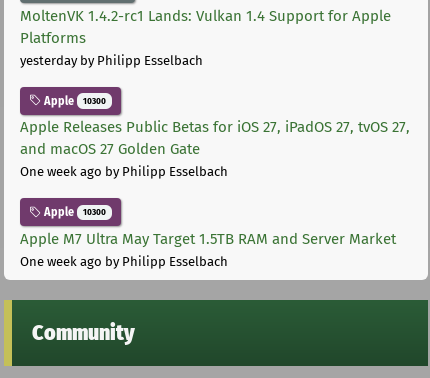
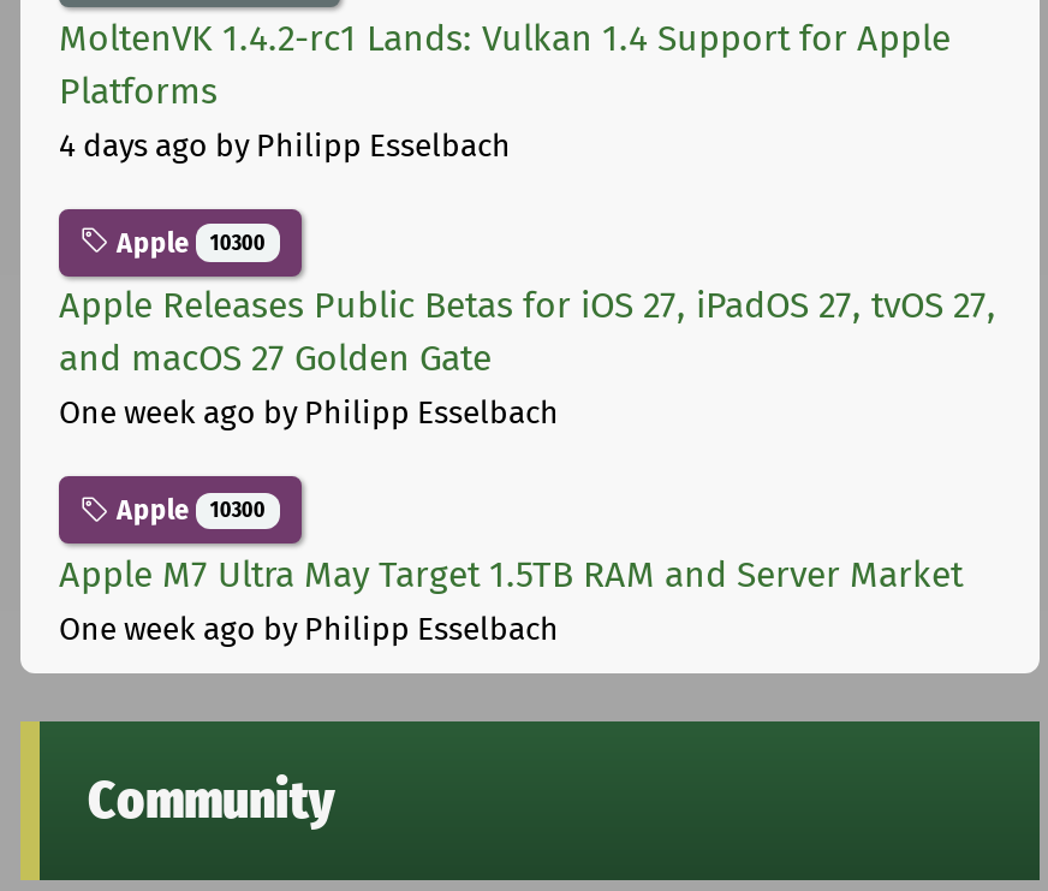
- yesterday by Philipp Esselbach
+ 4 days ago by Philipp Esselbach
